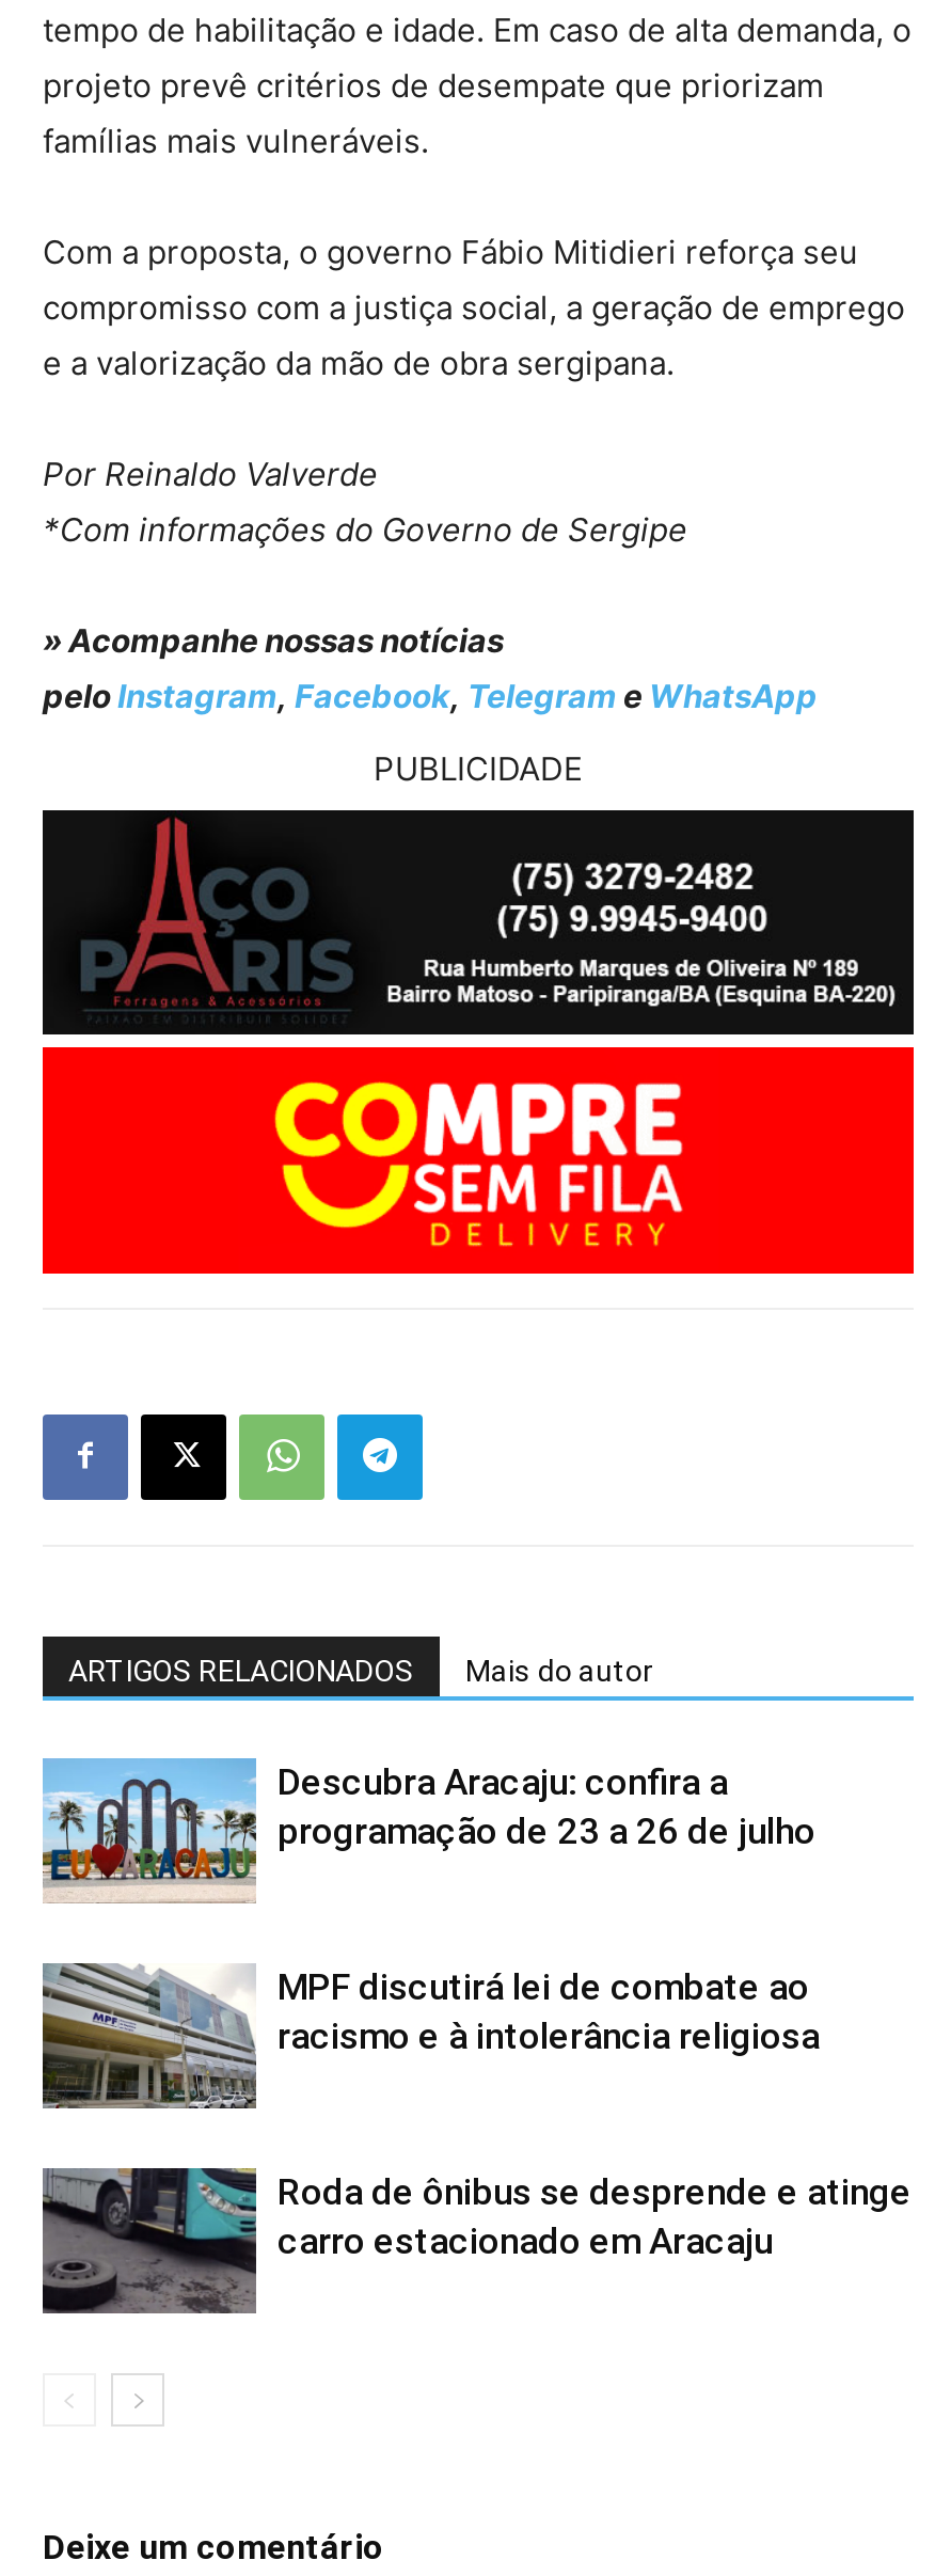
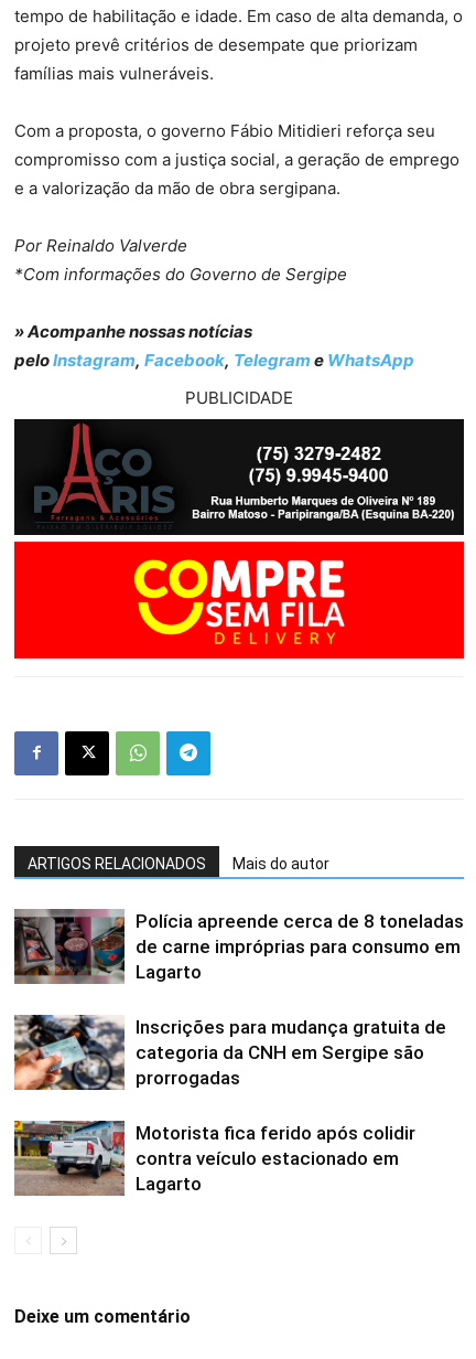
- [image]
- Descubra Aracaju: confira a
- programação de 23 a 26 de julho
+ [image]
+ Polícia apreende cerca de 8 toneladas
+ de carne impróprias para consumo em
+ Lagarto

- [image]
- MPF discutirá lei de combate ao
- racismo e à intolerância religiosa
+ [image]
+ Inscrições para mudança gratuita de
+ categoria da CNH em Sergipe são
+ prorrogadas

- [image]
- Roda de ônibus se desprende e atinge
- carro estacionado em Aracaju
+ [image]
+ Motorista fica ferido após colidir
+ contra veículo estacionado em
+ Lagarto
